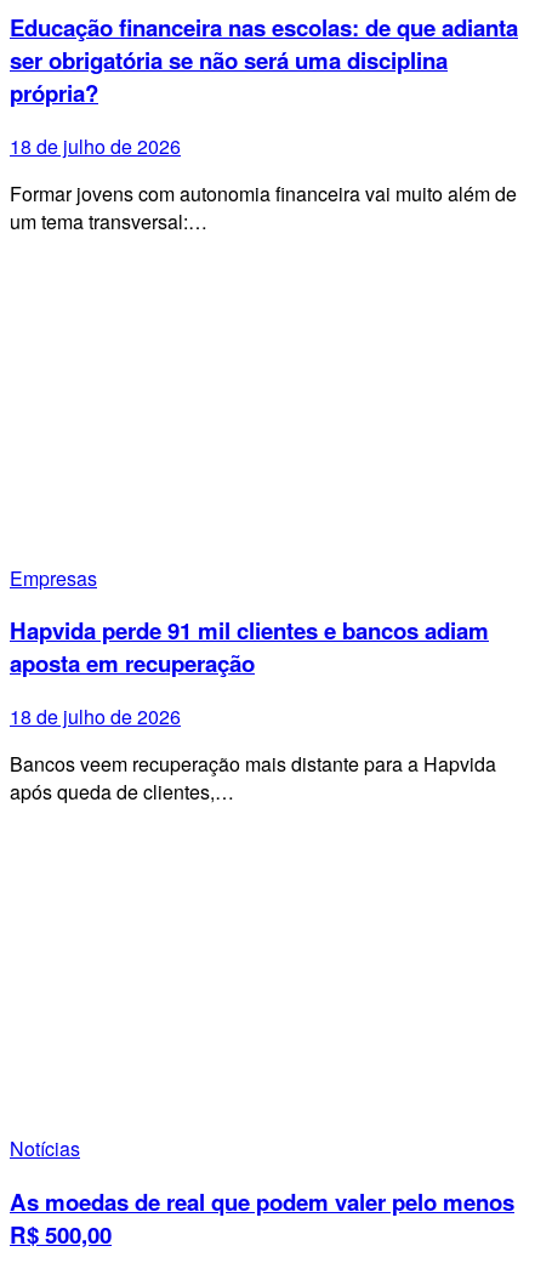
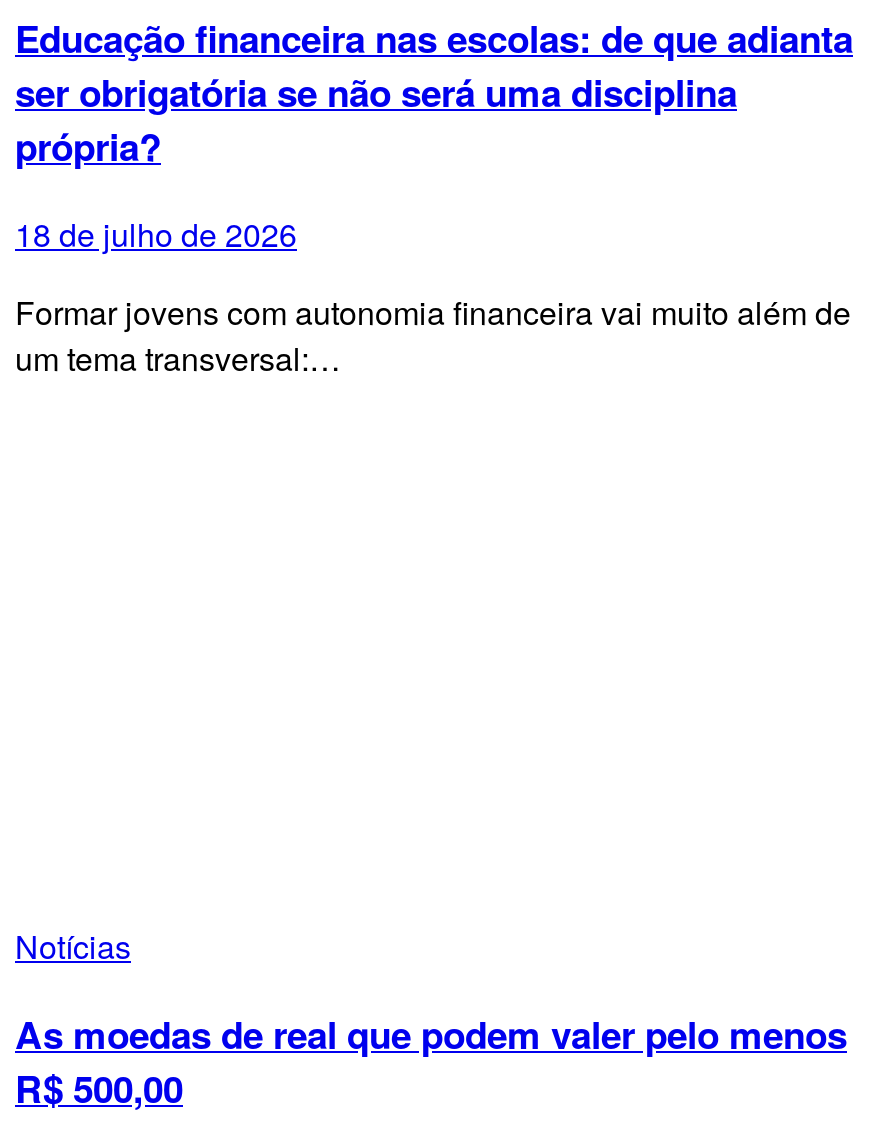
- Empresas
- Hapvida perde 91 mil clientes e bancos adiam
- aposta em recuperação
- 18 de julho de 2026
- Bancos veem recuperação mais distante para a Hapvida
- após queda de clientes,…
